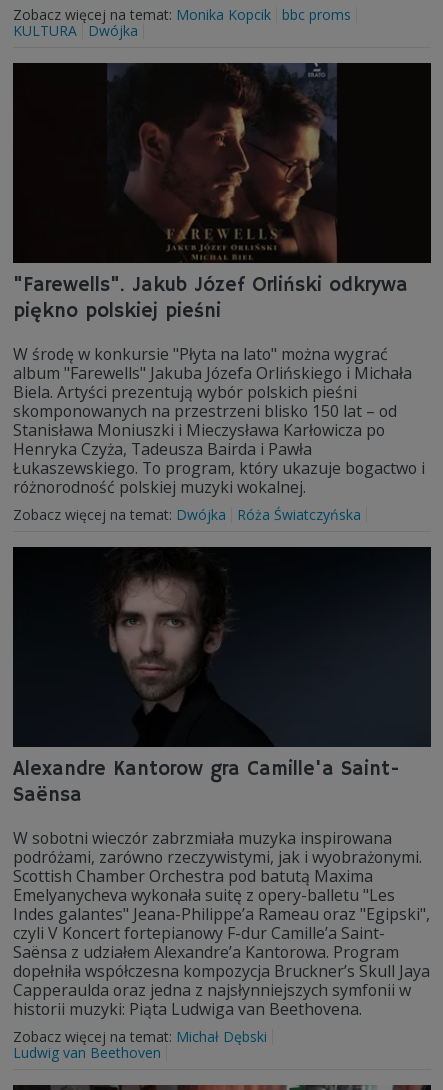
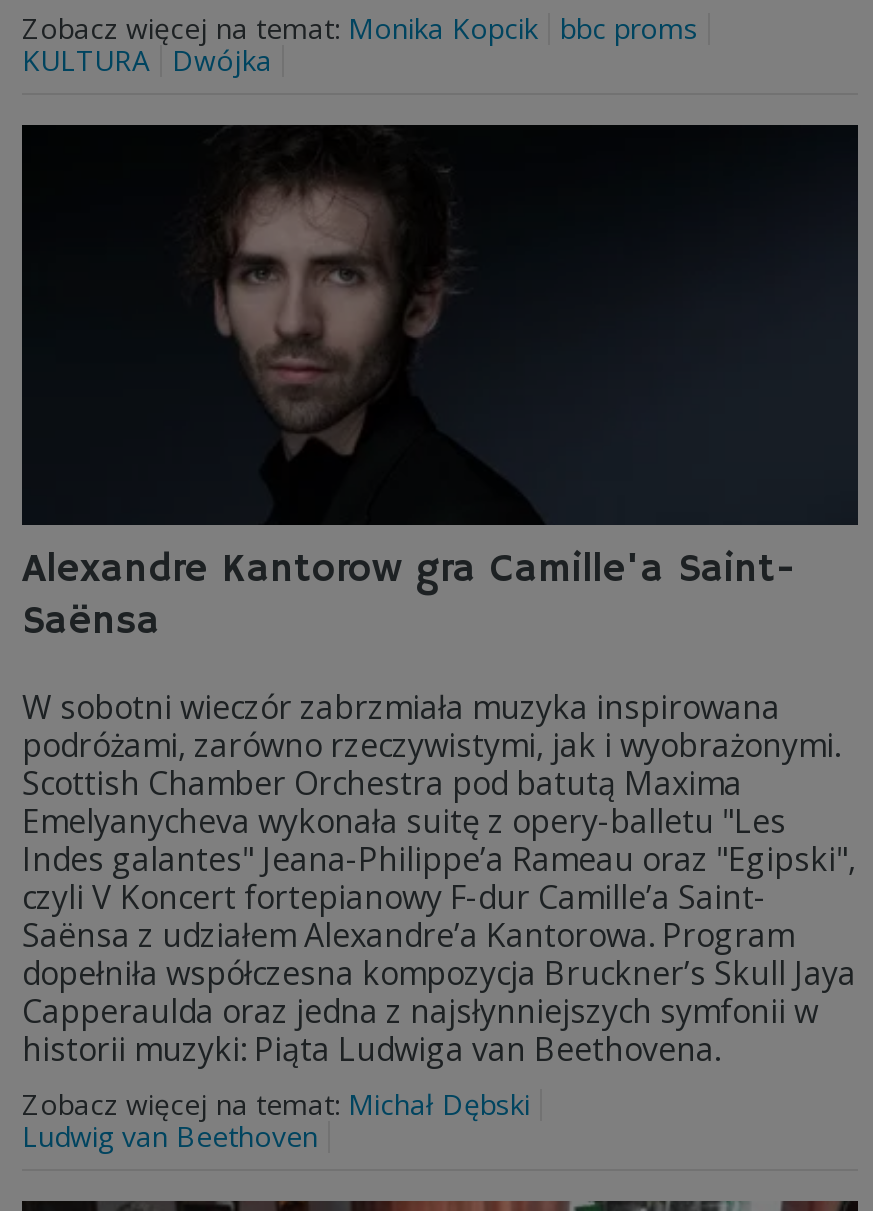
- [image]
- "Farewells". Jakub Józef Orliński odkrywa
- piękno polskiej pieśni
- W środę w konkursie "Płyta na lato" można wygrać
- album "Farewells" Jakuba Józefa Orlińskiego i Michała
- Biela. Artyści prezentują wybór polskich pieśni
- skomponowanych na przestrzeni blisko 150 lat – od
- Stanisława Moniuszki i Mieczysława Karłowicza po
- Henryka Czyża, Tadeusza Bairda i Pawła
- Łukaszewskiego. To program, który ukazuje bogactwo i
- różnorodność polskiej muzyki wokalnej.
- Zobacz więcej na temat: Dwójka Róża Światczyńska
